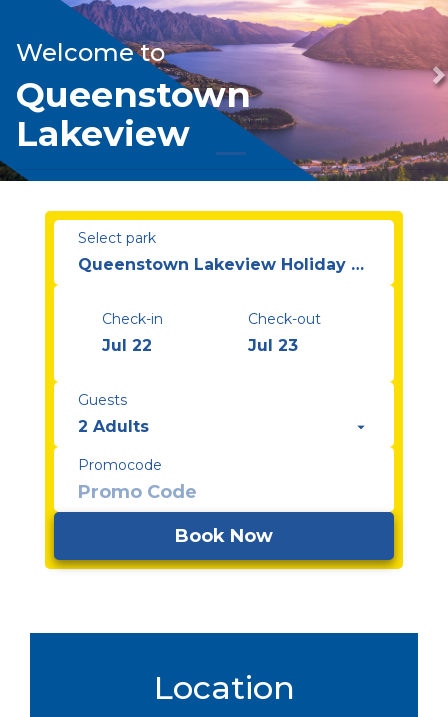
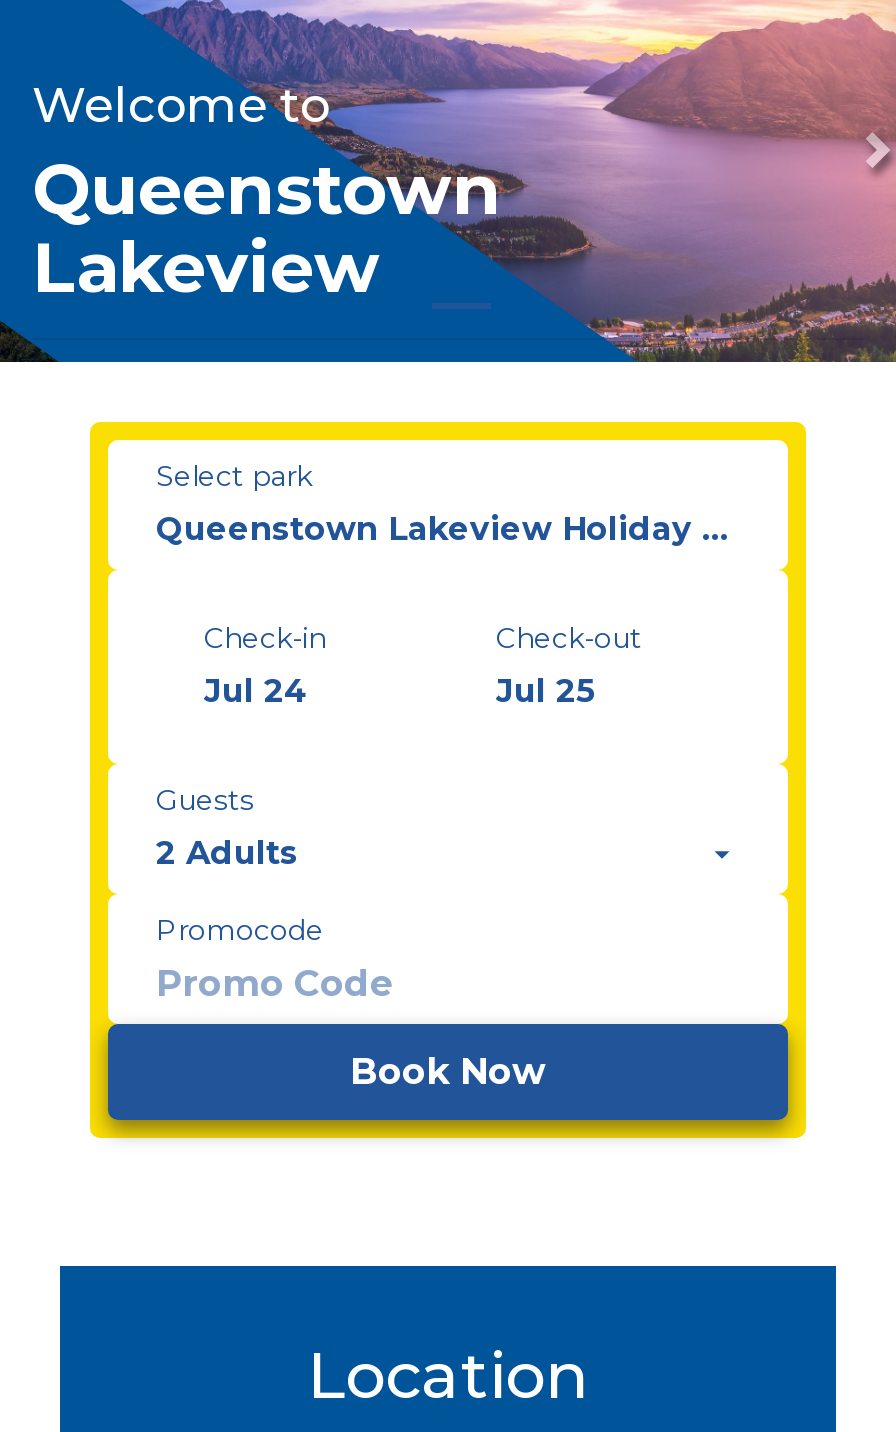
- Jul 22
+ Jul 24

- Jul 23
+ Jul 25
